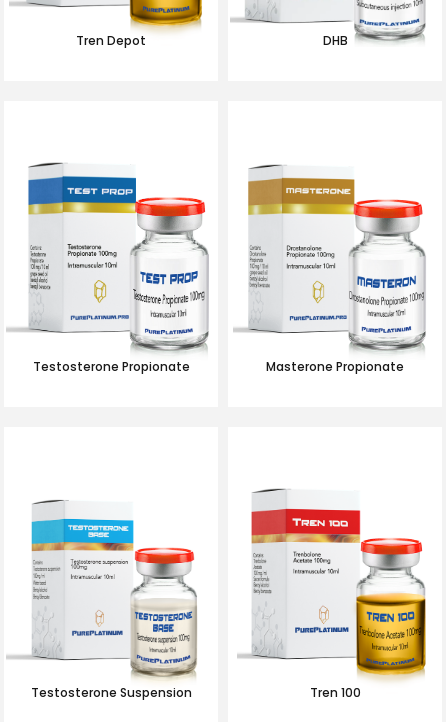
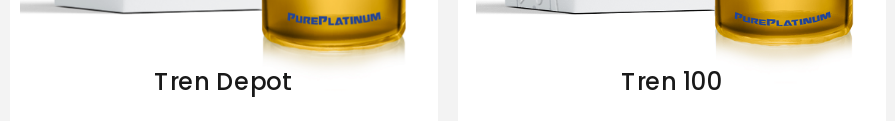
- DHB

- [image]
- Testosterone Propionate
- Masterone Propionate

- [image]

- [image]

- [image]
- Testosterone Suspension
